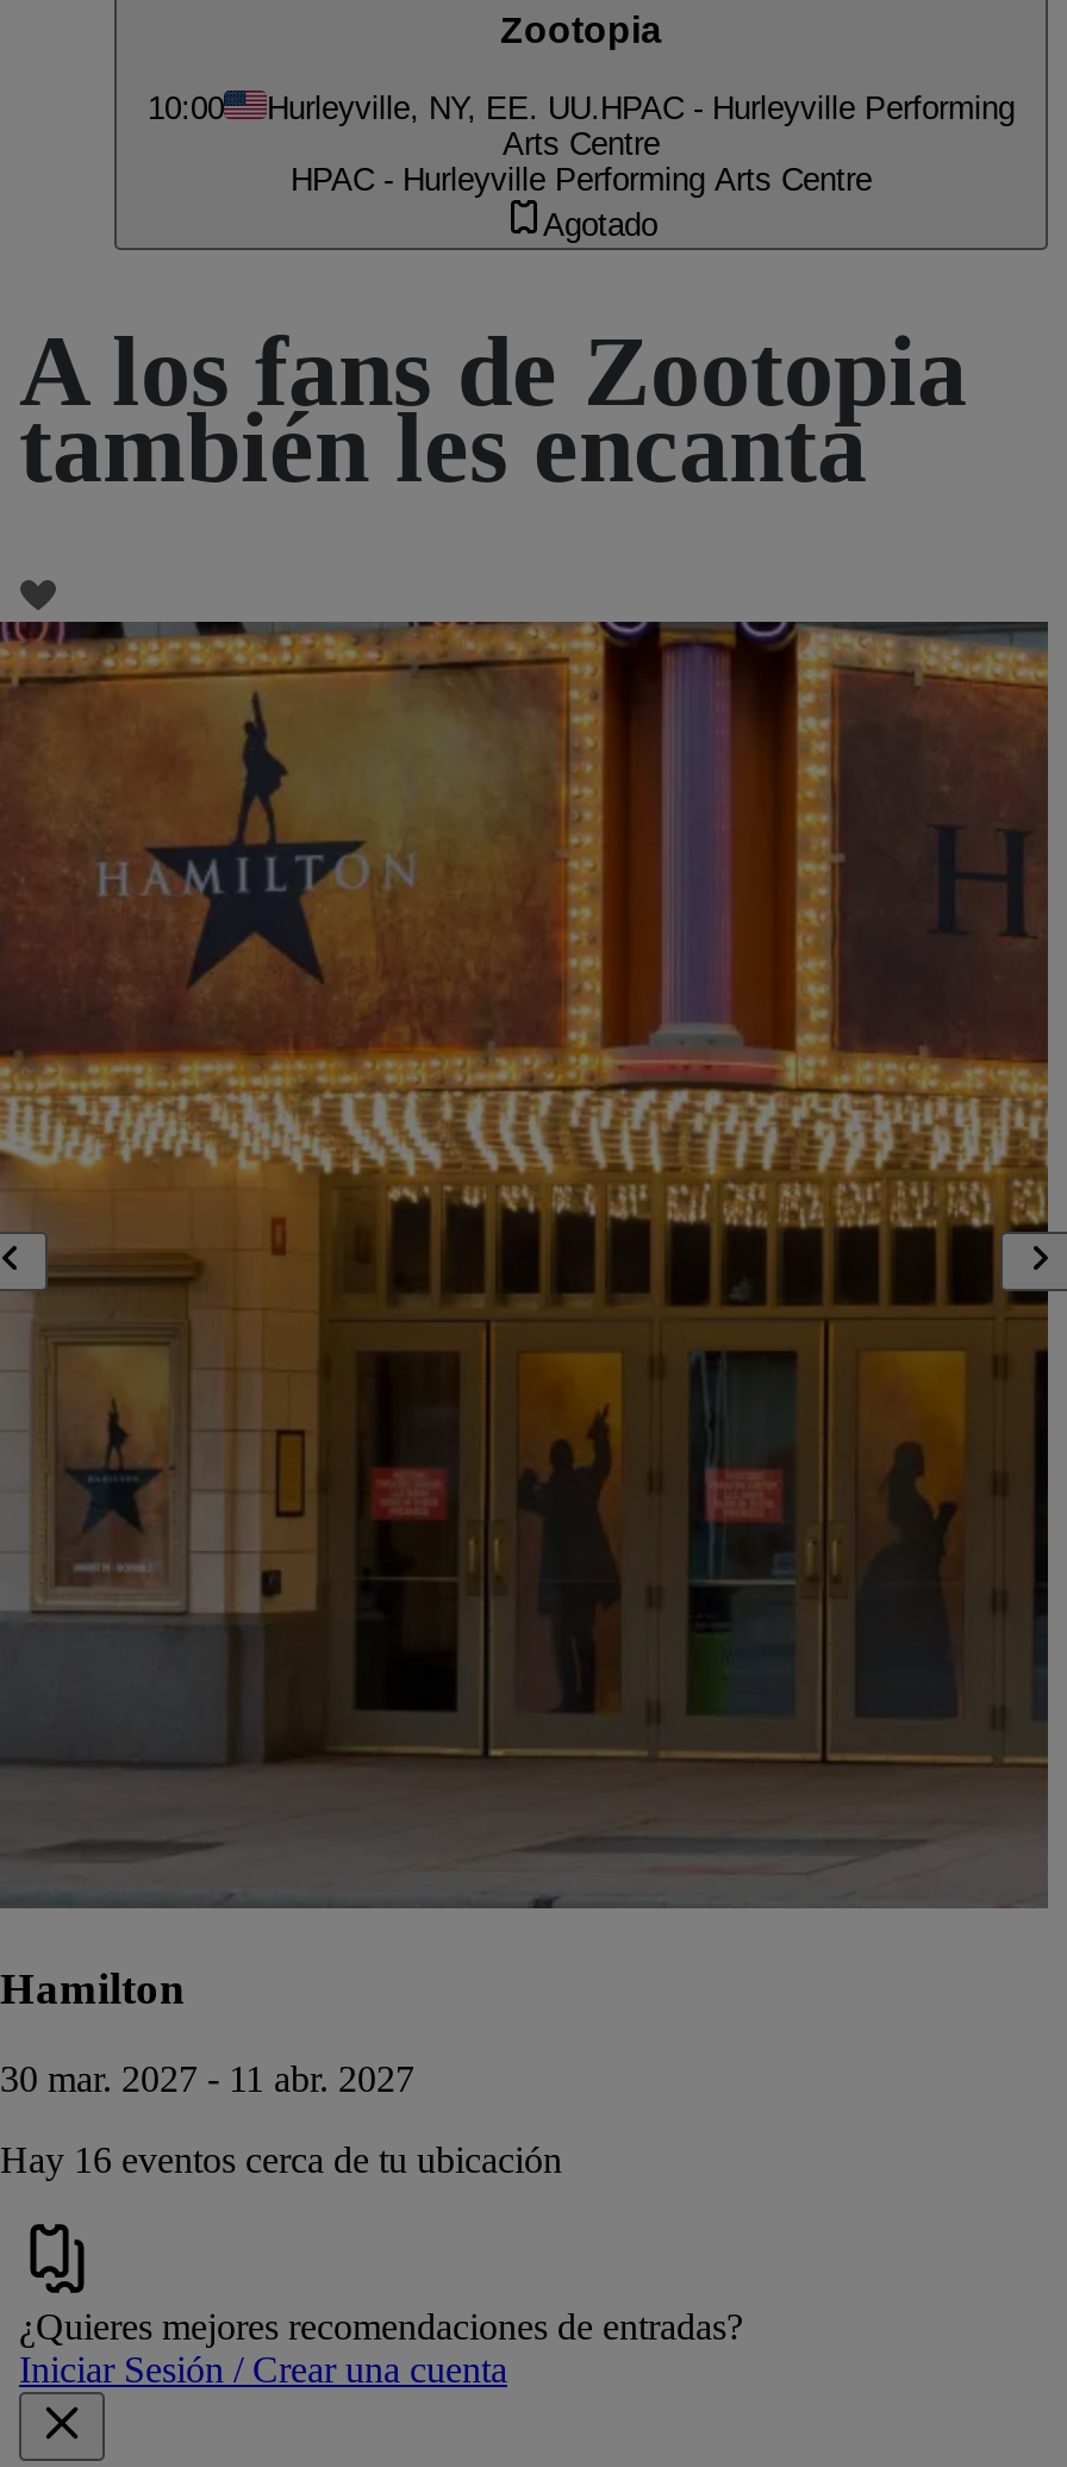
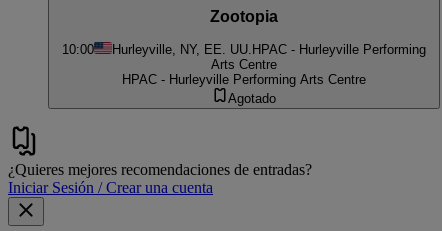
- A los fans de Zootopia
- también les encanta

- [image]
- Hamilton
- 30 mar. 2027 - 11 abr. 2027
- Hay 16 eventos cerca de tu ubicación
